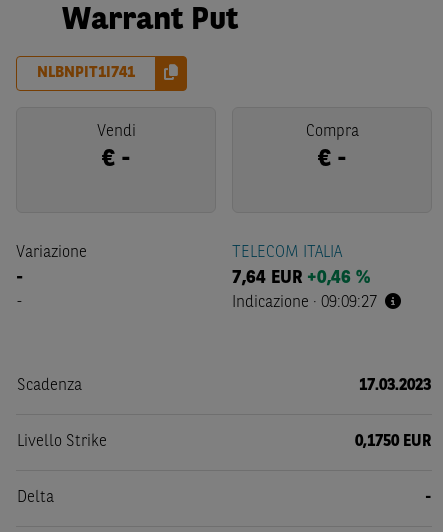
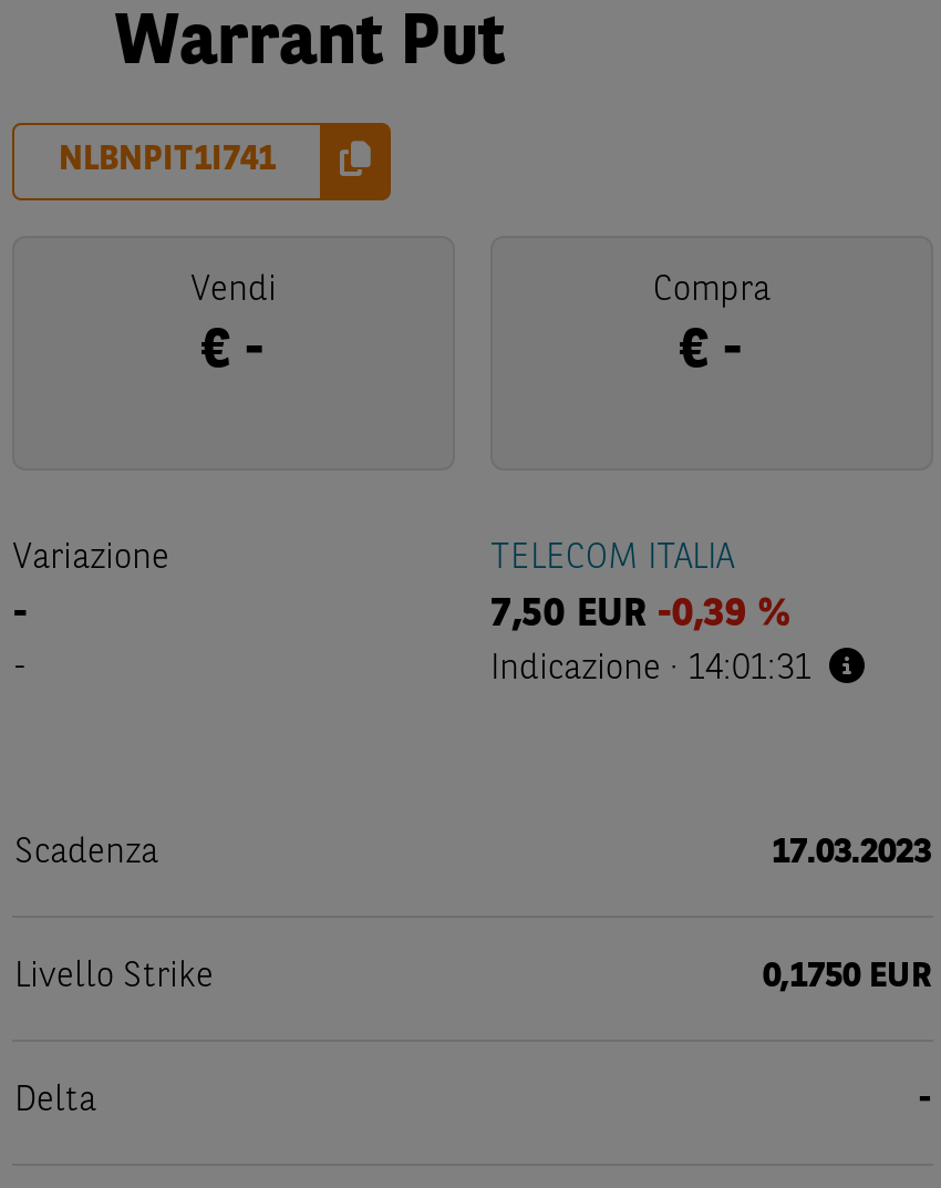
- 7,64 EUR +0,46 %
+ 7,50 EUR -0,39 %

- Indicazione · 09:09:27
+ Indicazione · 14:01:31
